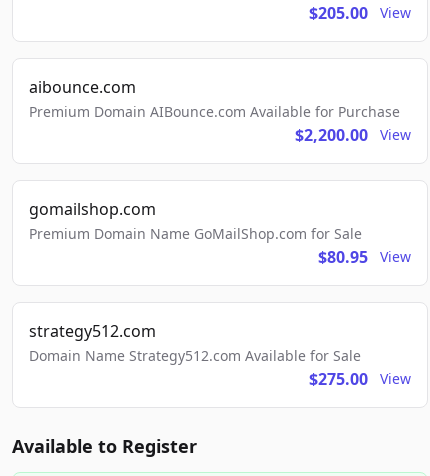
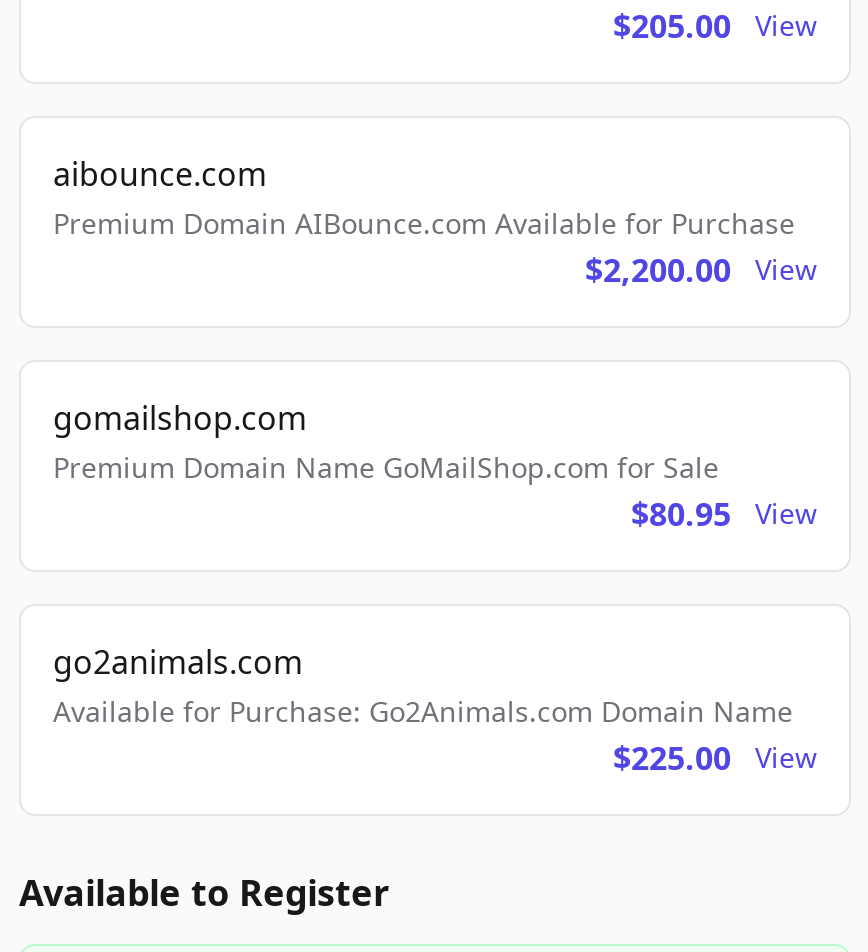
- strategy512.com
- Domain Name Strategy512.com Available for Sale
- $275.00
+ go2animals.com
+ Available for Purchase: Go2Animals.com Domain Name
+ $225.00
